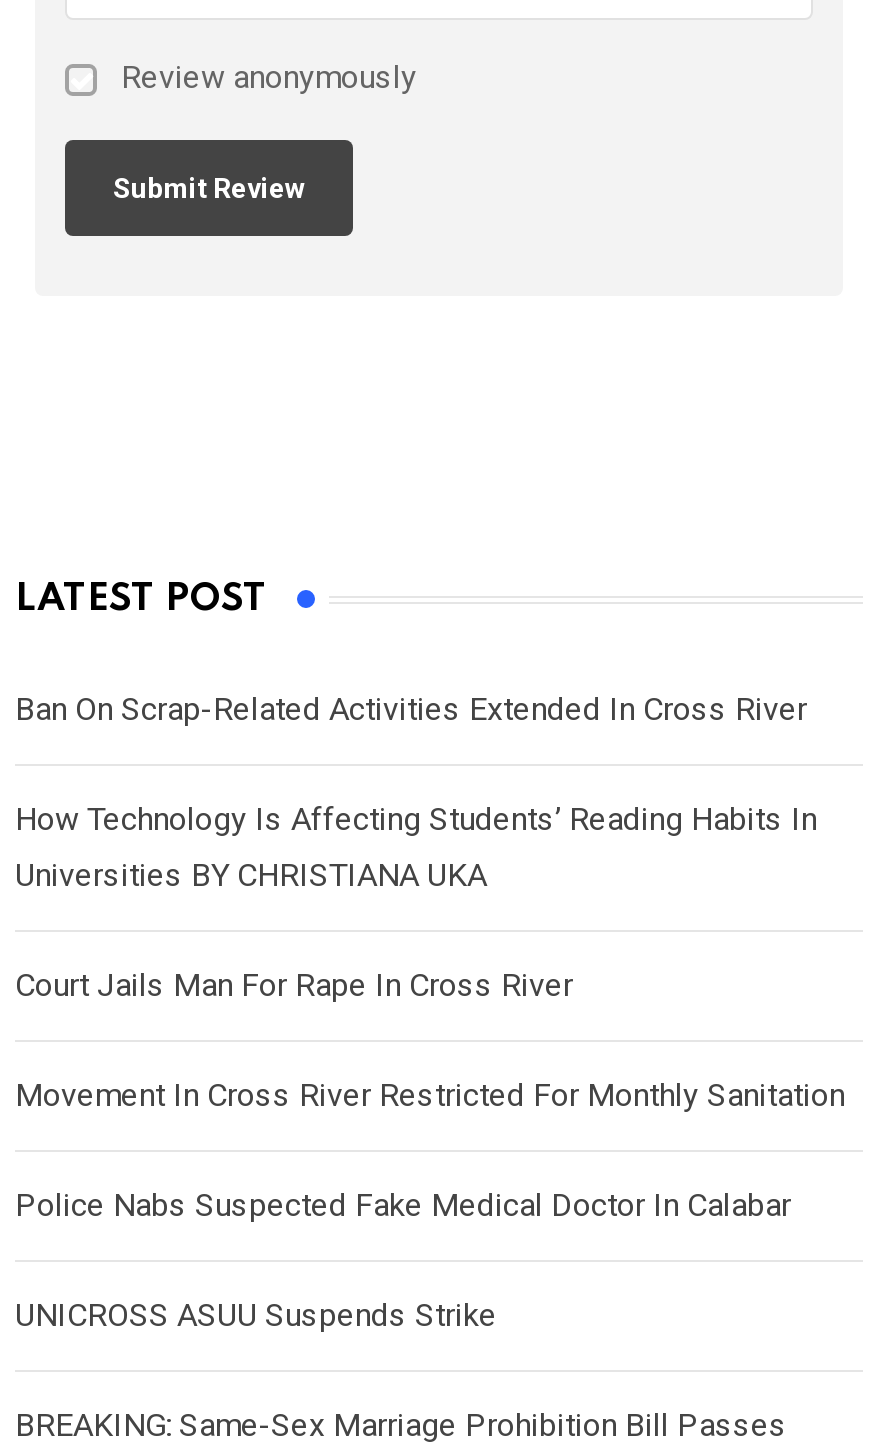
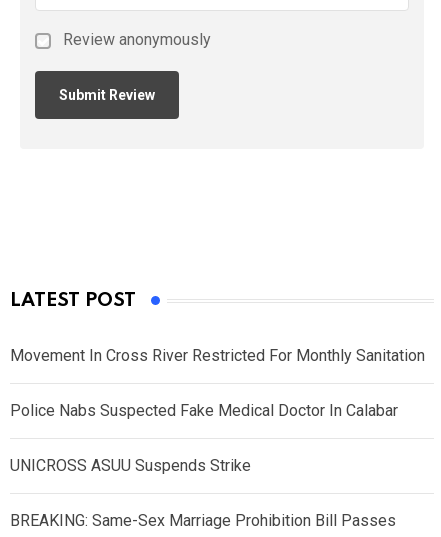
- Ban On Scrap-Related Activities Extended In Cross River
- How Technology Is Affecting Students’ Reading Habits In
- Universities BY CHRISTIANA UKA
- Court Jails Man For Rape In Cross River
